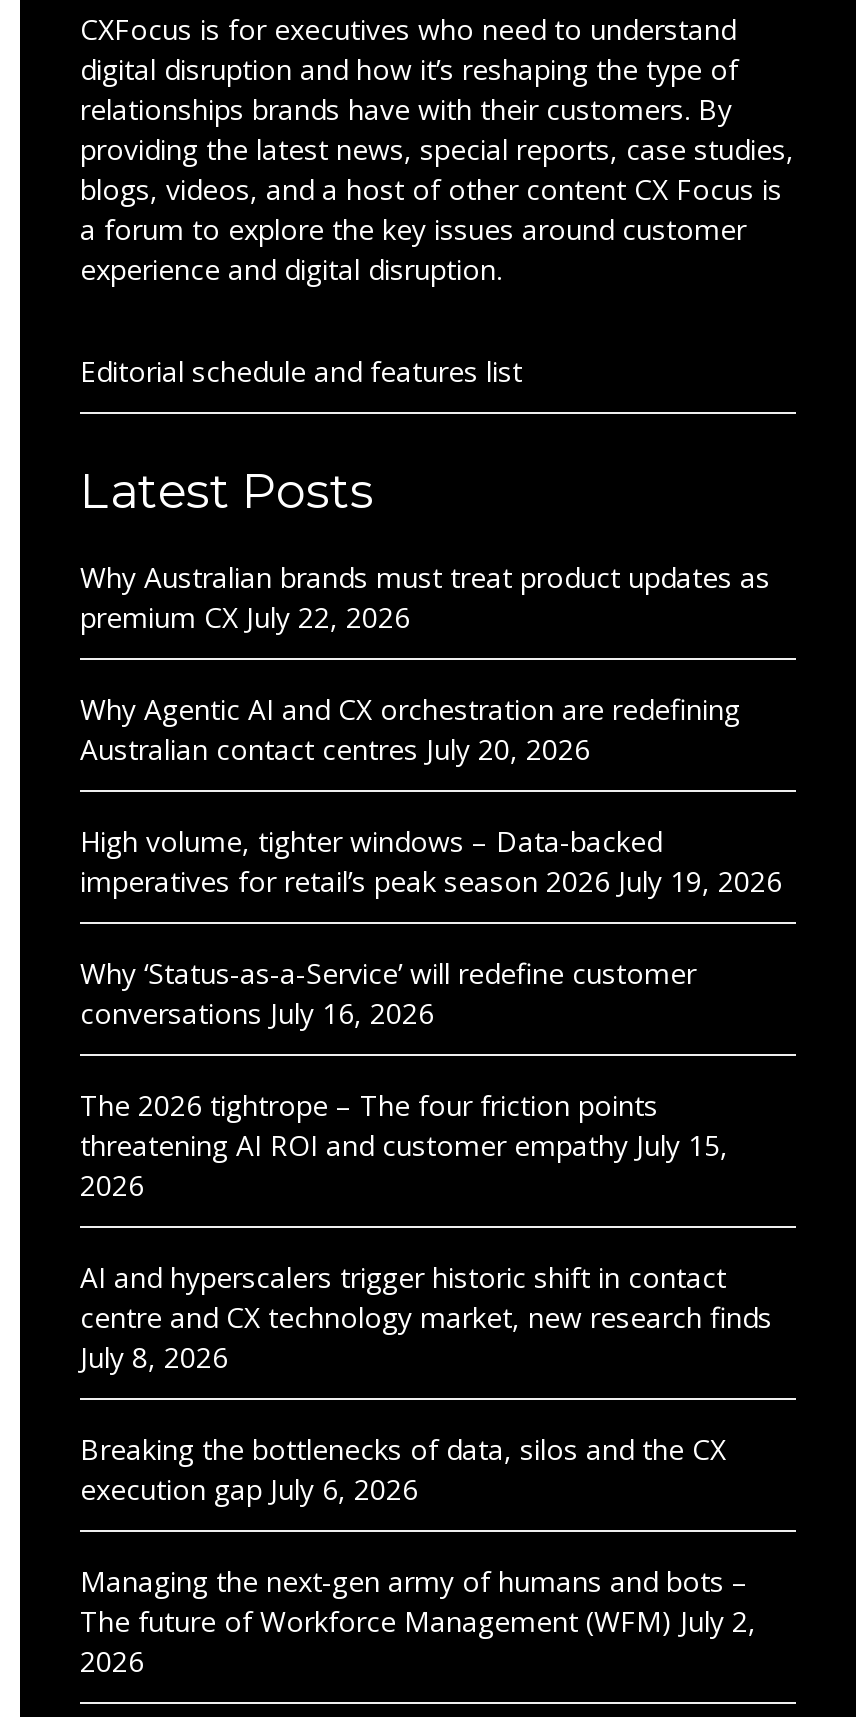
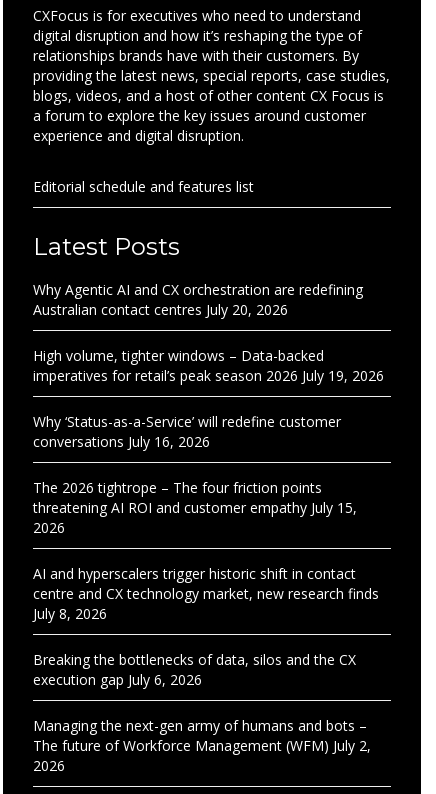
- Why Australian brands must treat product updates as
- premium CX July 22, 2026
